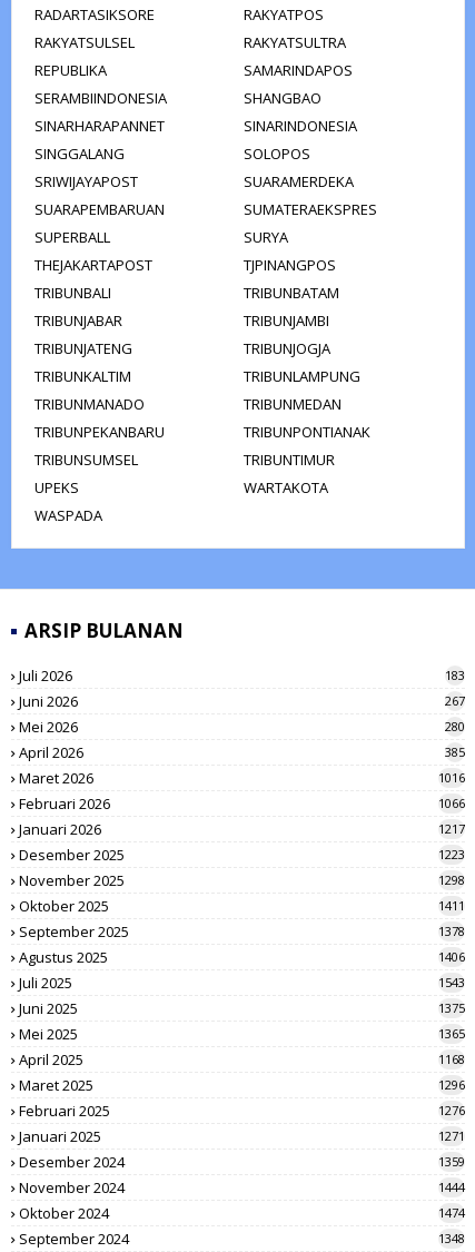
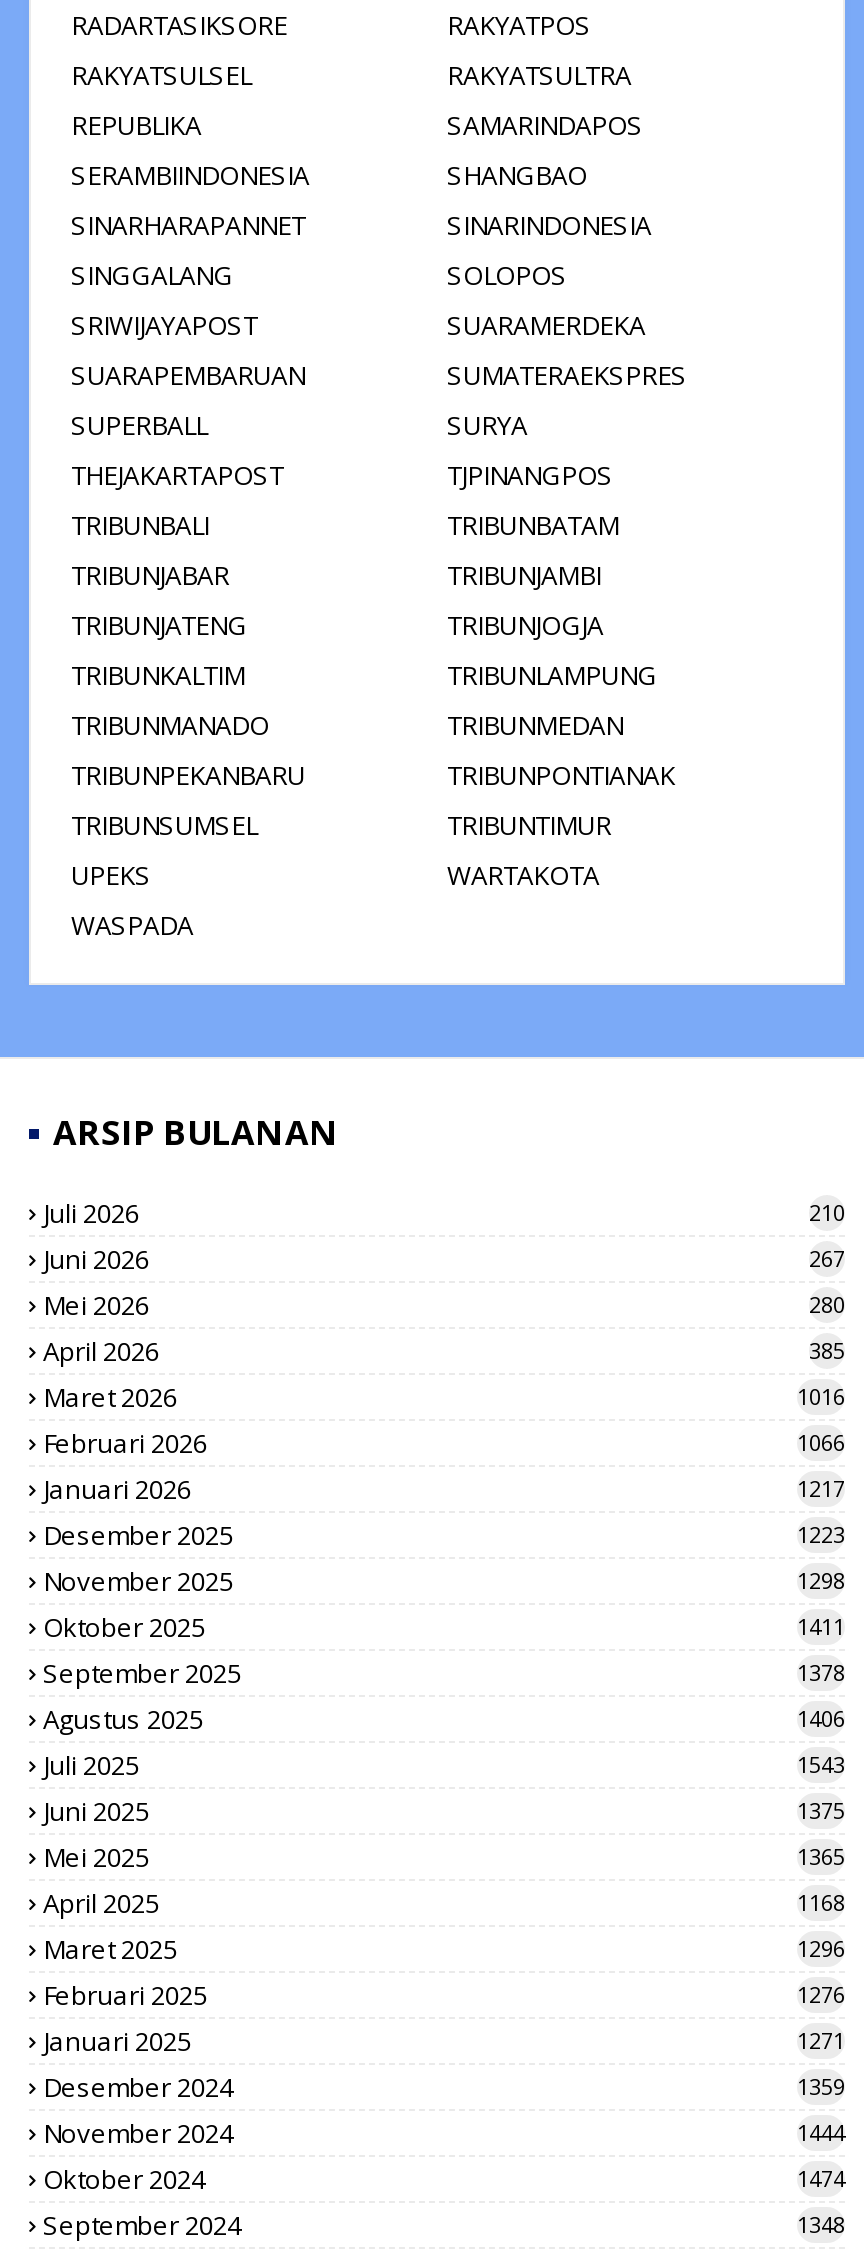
- 183
+ 210
